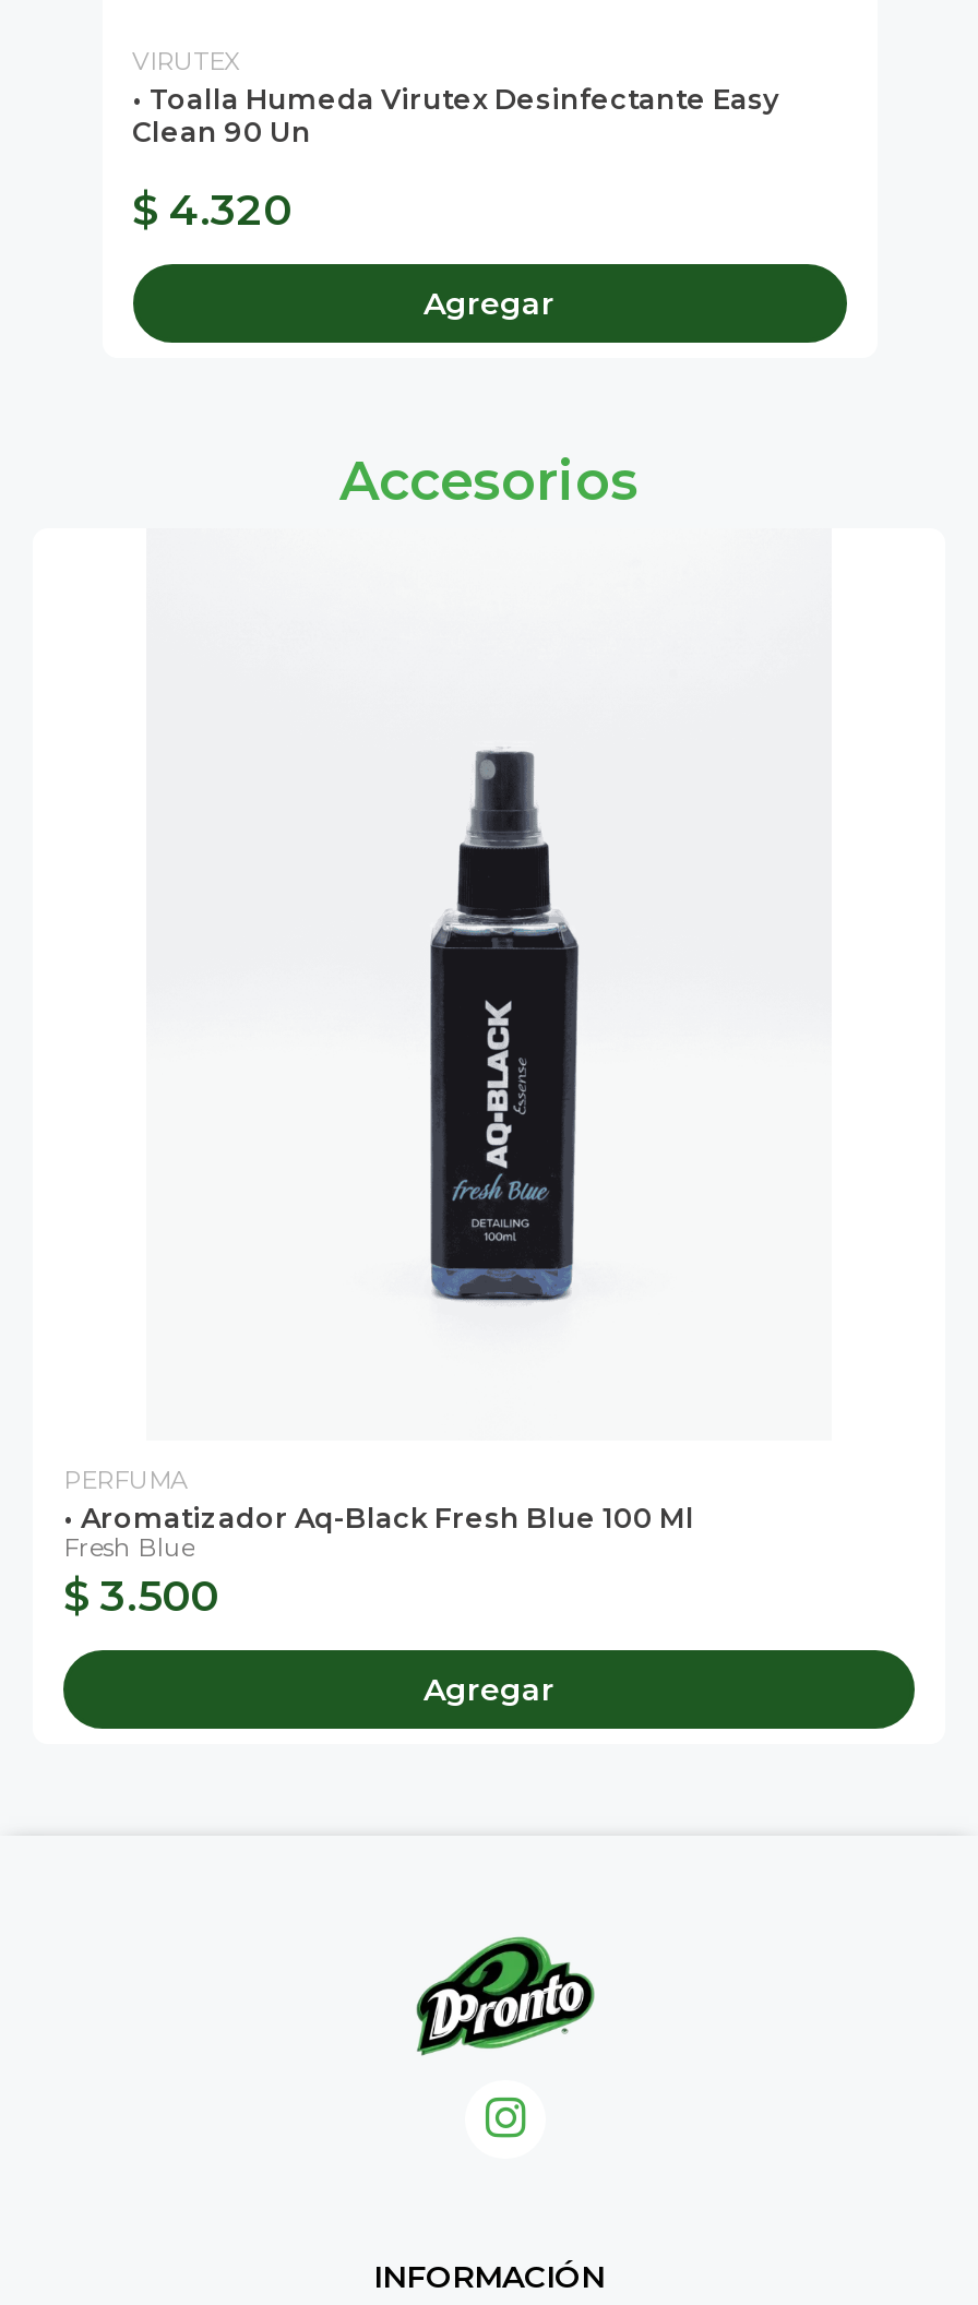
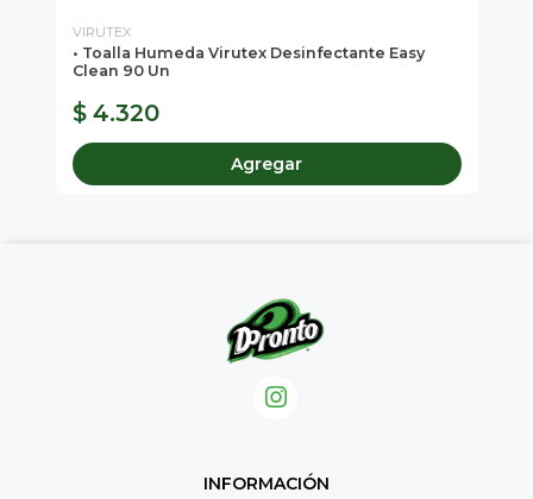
- Accesorios

- [image]

- [image]
- PERFUMA
- • Aromatizador Aq-Black Fresh Blue 100 Ml
- Fresh Blue
- $ 3.500
- Agregar

- [image]
